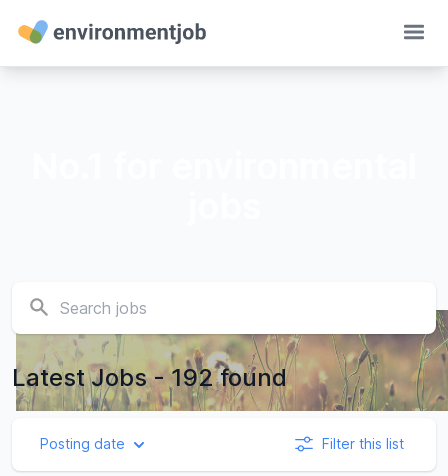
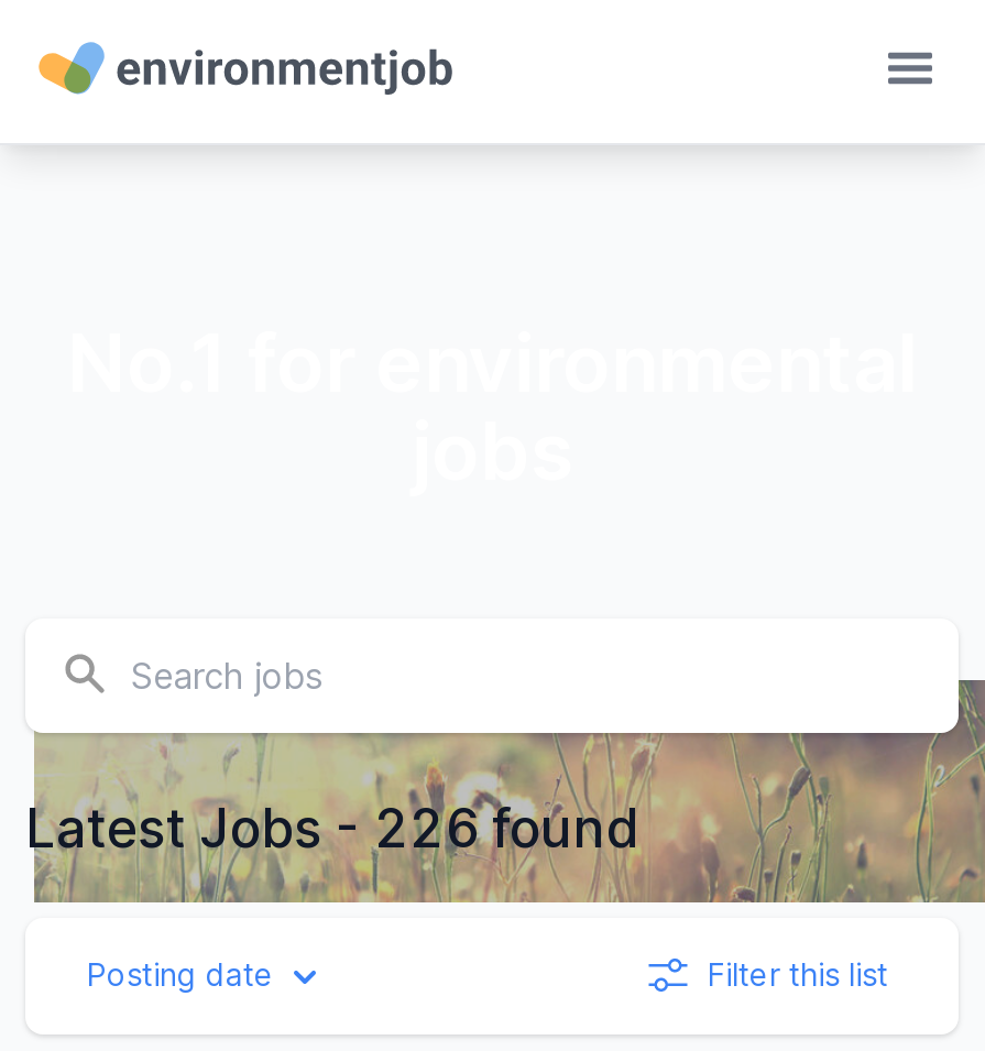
- Latest Jobs - 192 found
+ Latest Jobs - 226 found
